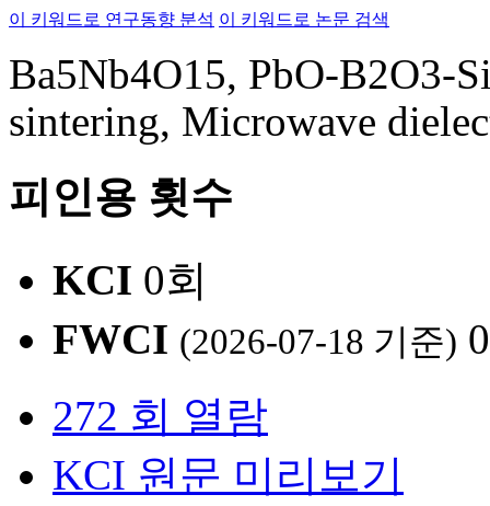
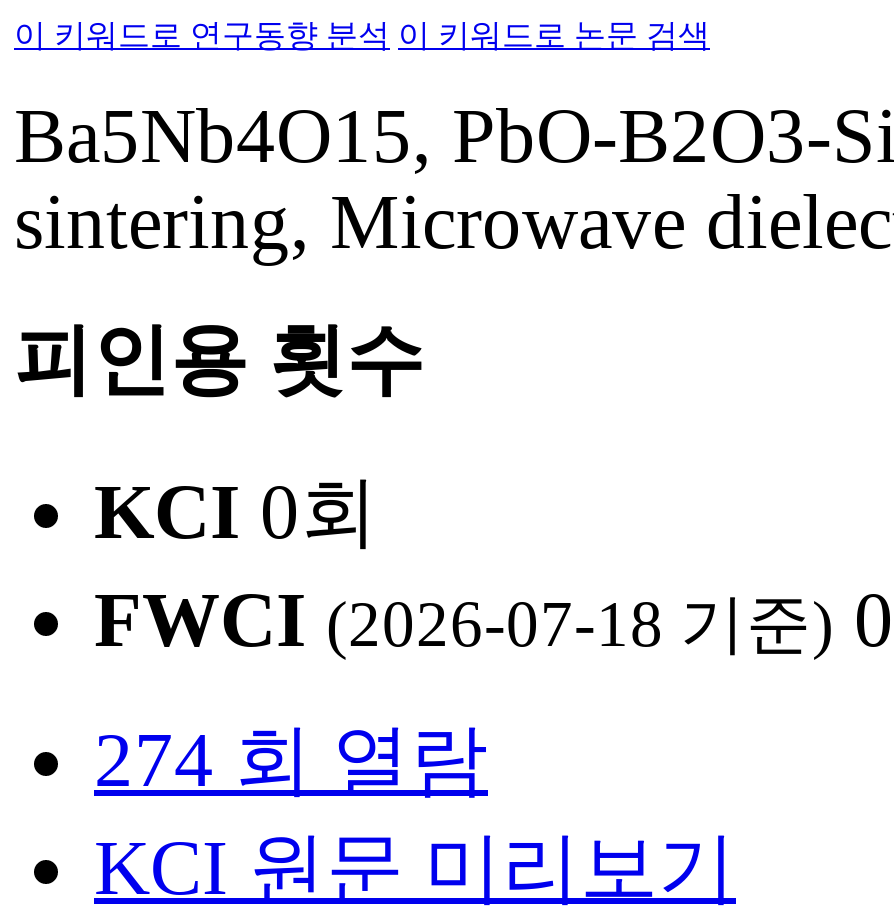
- 272 회 열람
+ 274 회 열람
